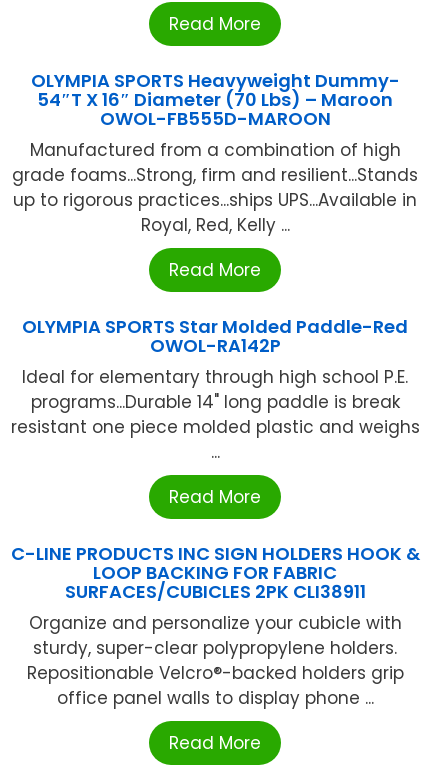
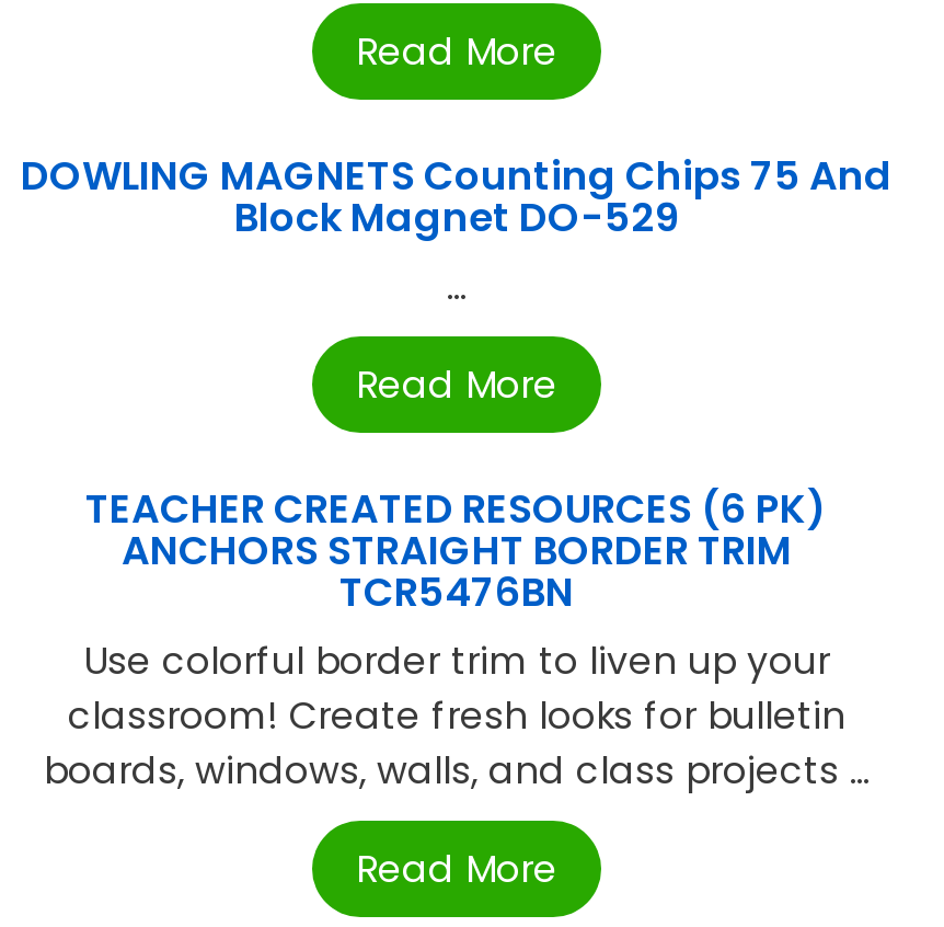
- OLYMPIA SPORTS Heavyweight Dummy-
- 54″T X 16″ Diameter (70 Lbs) – Maroon
- OWOL-FB555D-MAROON
- Manufactured from a combination of high
- grade foams...Strong, firm and resilient...Stands
- up to rigorous practices...ships UPS...Available in
- Royal, Red, Kelly ...
- Read More
- OLYMPIA SPORTS Star Molded Paddle-Red
- OWOL-RA142P
- Ideal for elementary through high school P.E.
- programs...Durable 14" long paddle is break
- resistant one piece molded plastic and weighs
+ DOWLING MAGNETS Counting Chips 75 And
+ Block Magnet DO-529

- C-LINE PRODUCTS INC SIGN HOLDERS HOOK &
- LOOP BACKING FOR FABRIC
- SURFACES/CUBICLES 2PK CLI38911
- Organize and personalize your cubicle with
- sturdy, super-clear polypropylene holders.
- Repositionable Velcro®-backed holders grip
- office panel walls to display phone ...
+ TEACHER CREATED RESOURCES (6 PK)
+ ANCHORS STRAIGHT BORDER TRIM
+ TCR5476BN
+ Use colorful border trim to liven up your
+ classroom! Create fresh looks for bulletin
+ boards, windows, walls, and class projects ...
